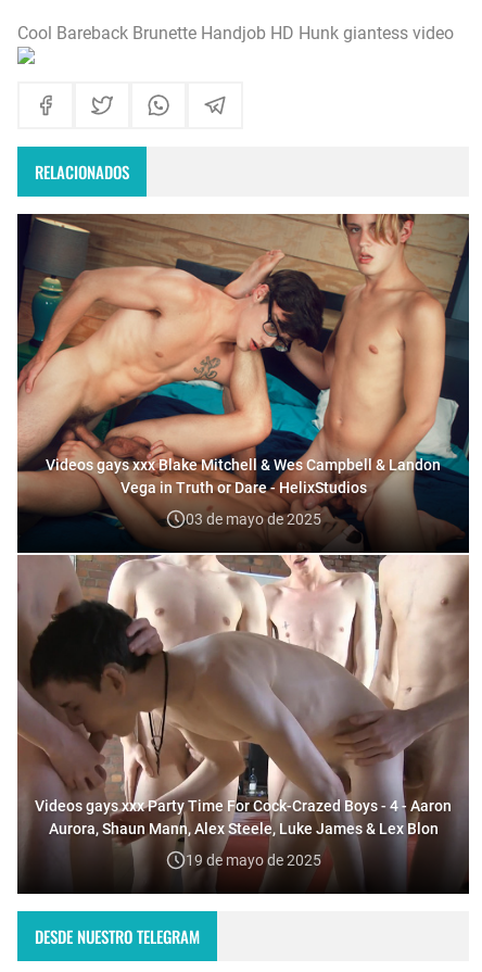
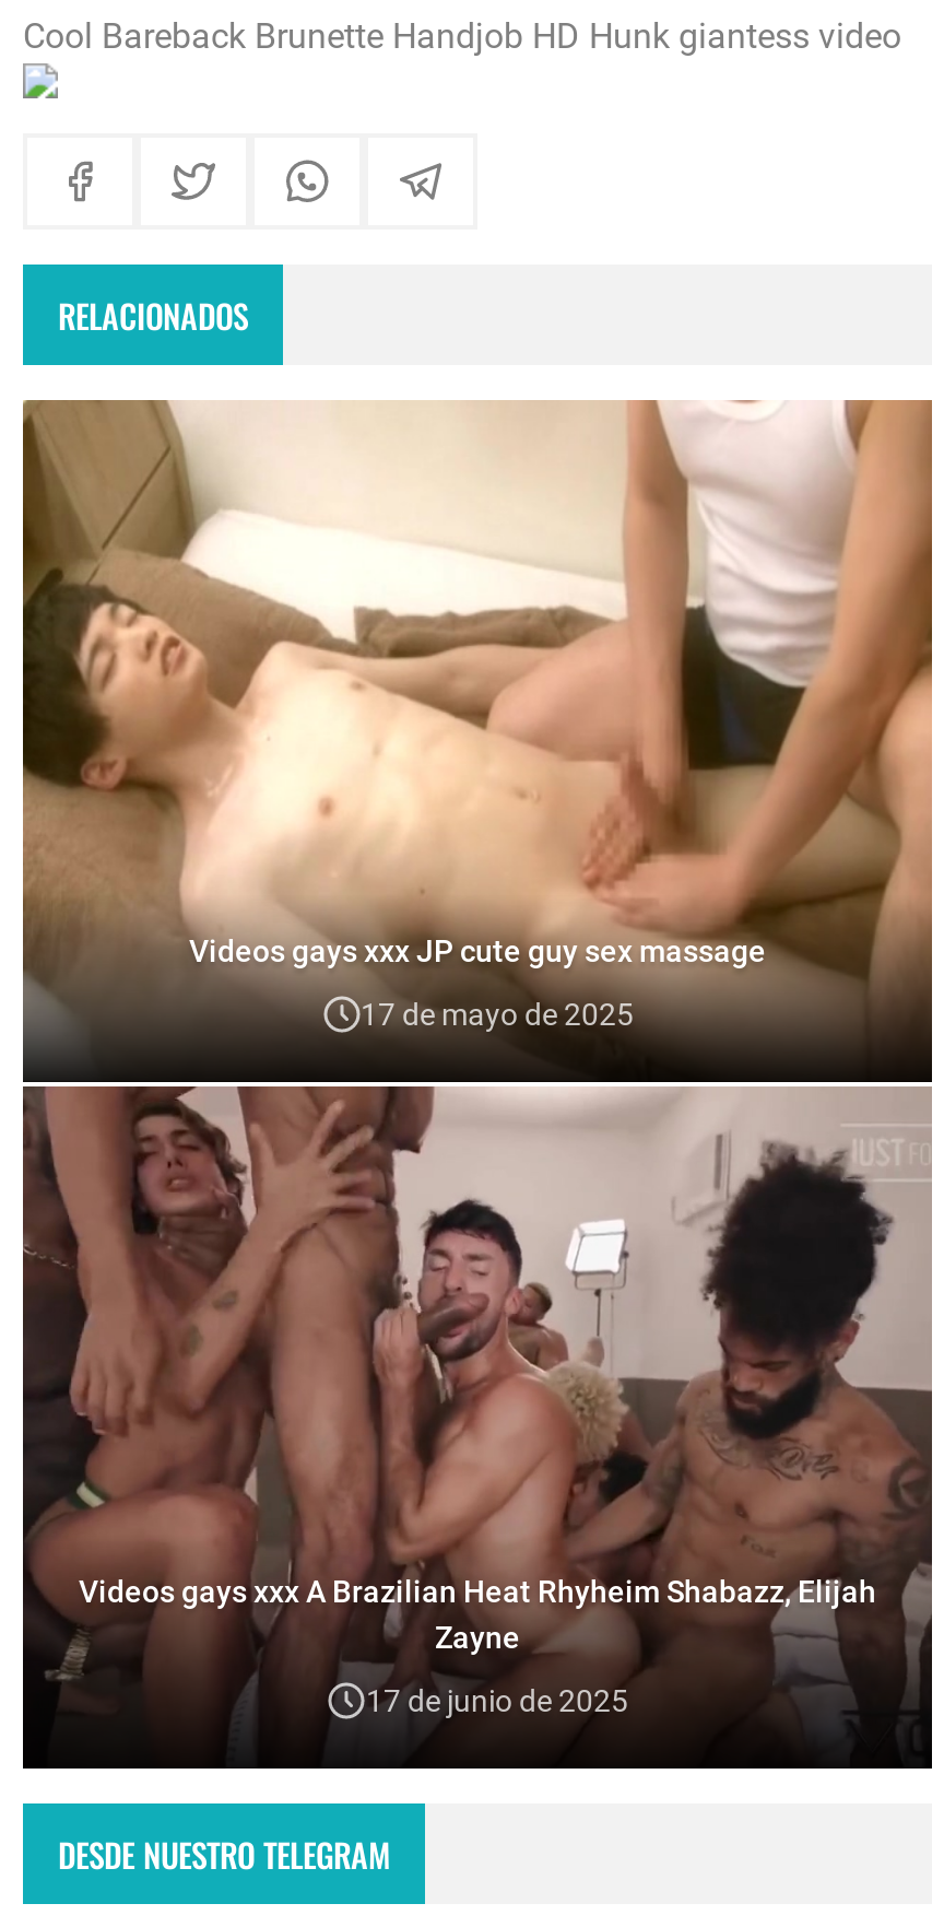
- [image]
- Videos gays xxx Blake Mitchell & Wes Campbell & Landon
- Vega in Truth or Dare - HelixStudios
+ [image]
+ Videos gays xxx JP cute guy sex massage

- 03 de mayo de 2025
+ 17 de mayo de 2025

- Videos gays xxx Party Time For Cock-Crazed Boys - 4 - Aaron
- Aurora, Shaun Mann, Alex Steele, Luke James & Lex Blon
+ Videos gays xxx A Brazilian Heat Rhyheim Shabazz, Elijah
+ Zayne

- 19 de mayo de 2025
+ 17 de junio de 2025
